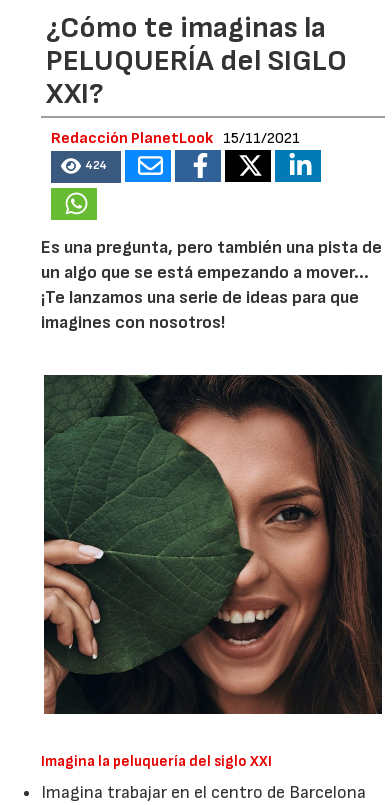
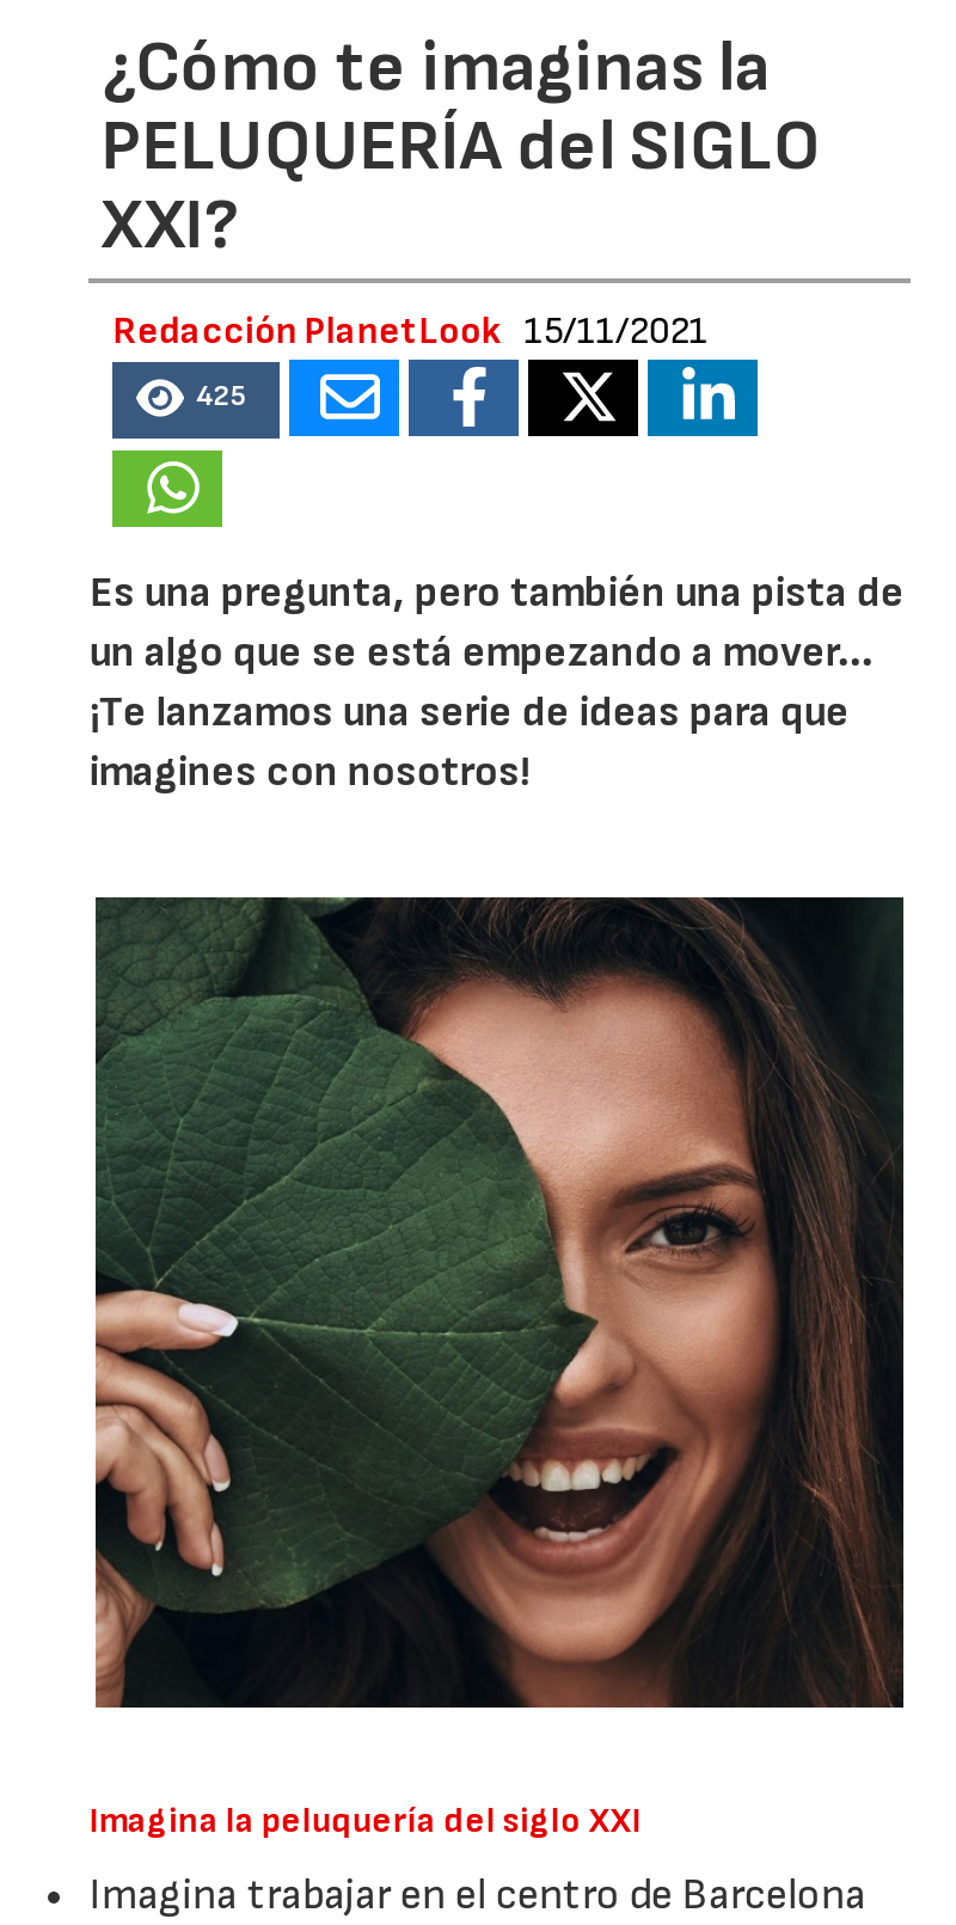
- 424
+ 425
